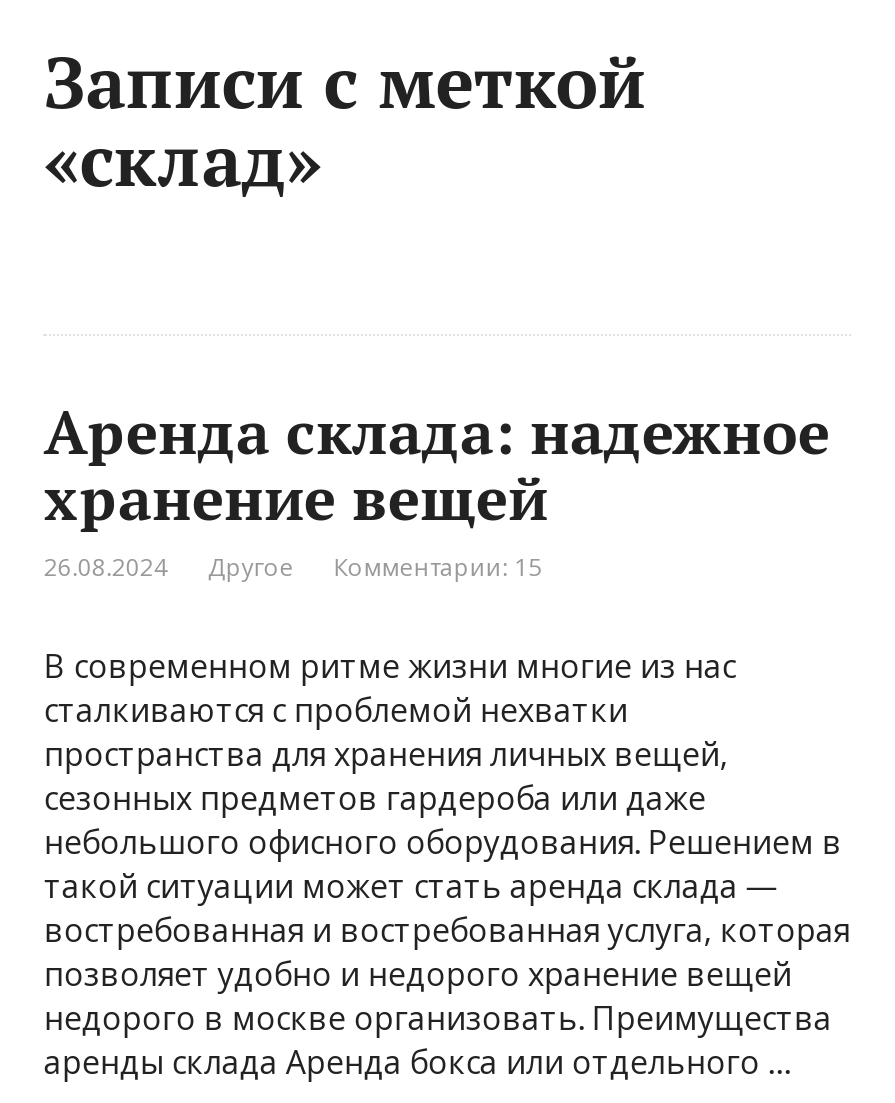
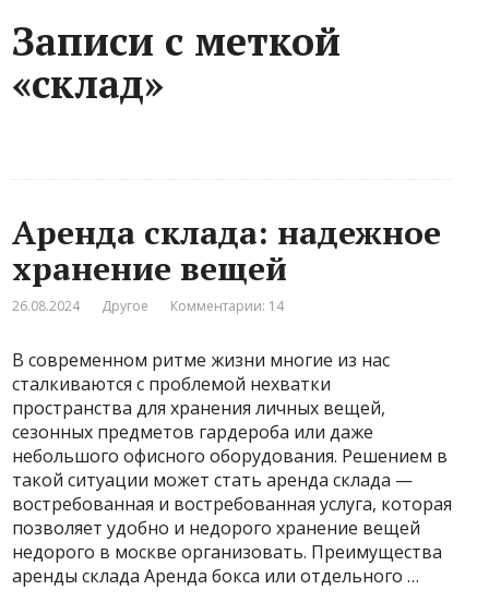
- 26.08.2024 Другое Комментарии: 15
+ 26.08.2024 Другое Комментарии: 14
